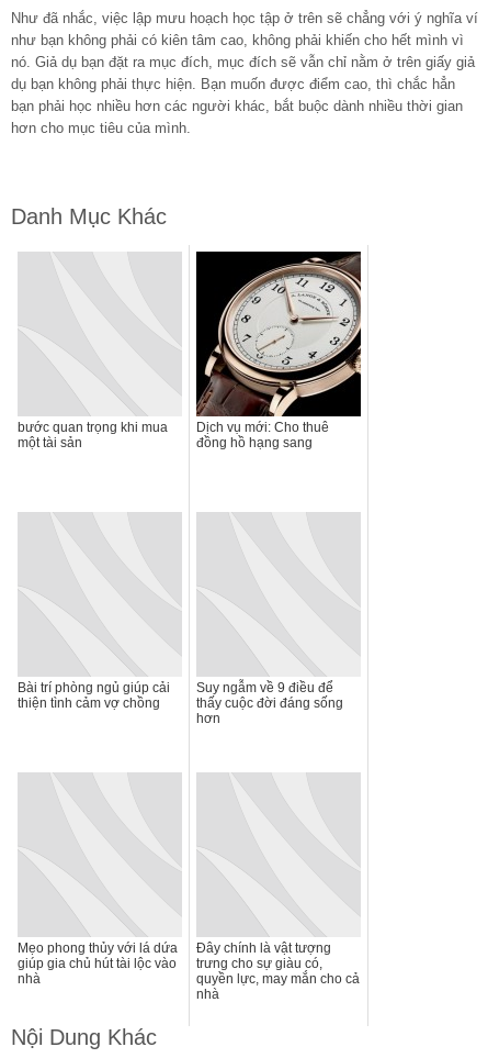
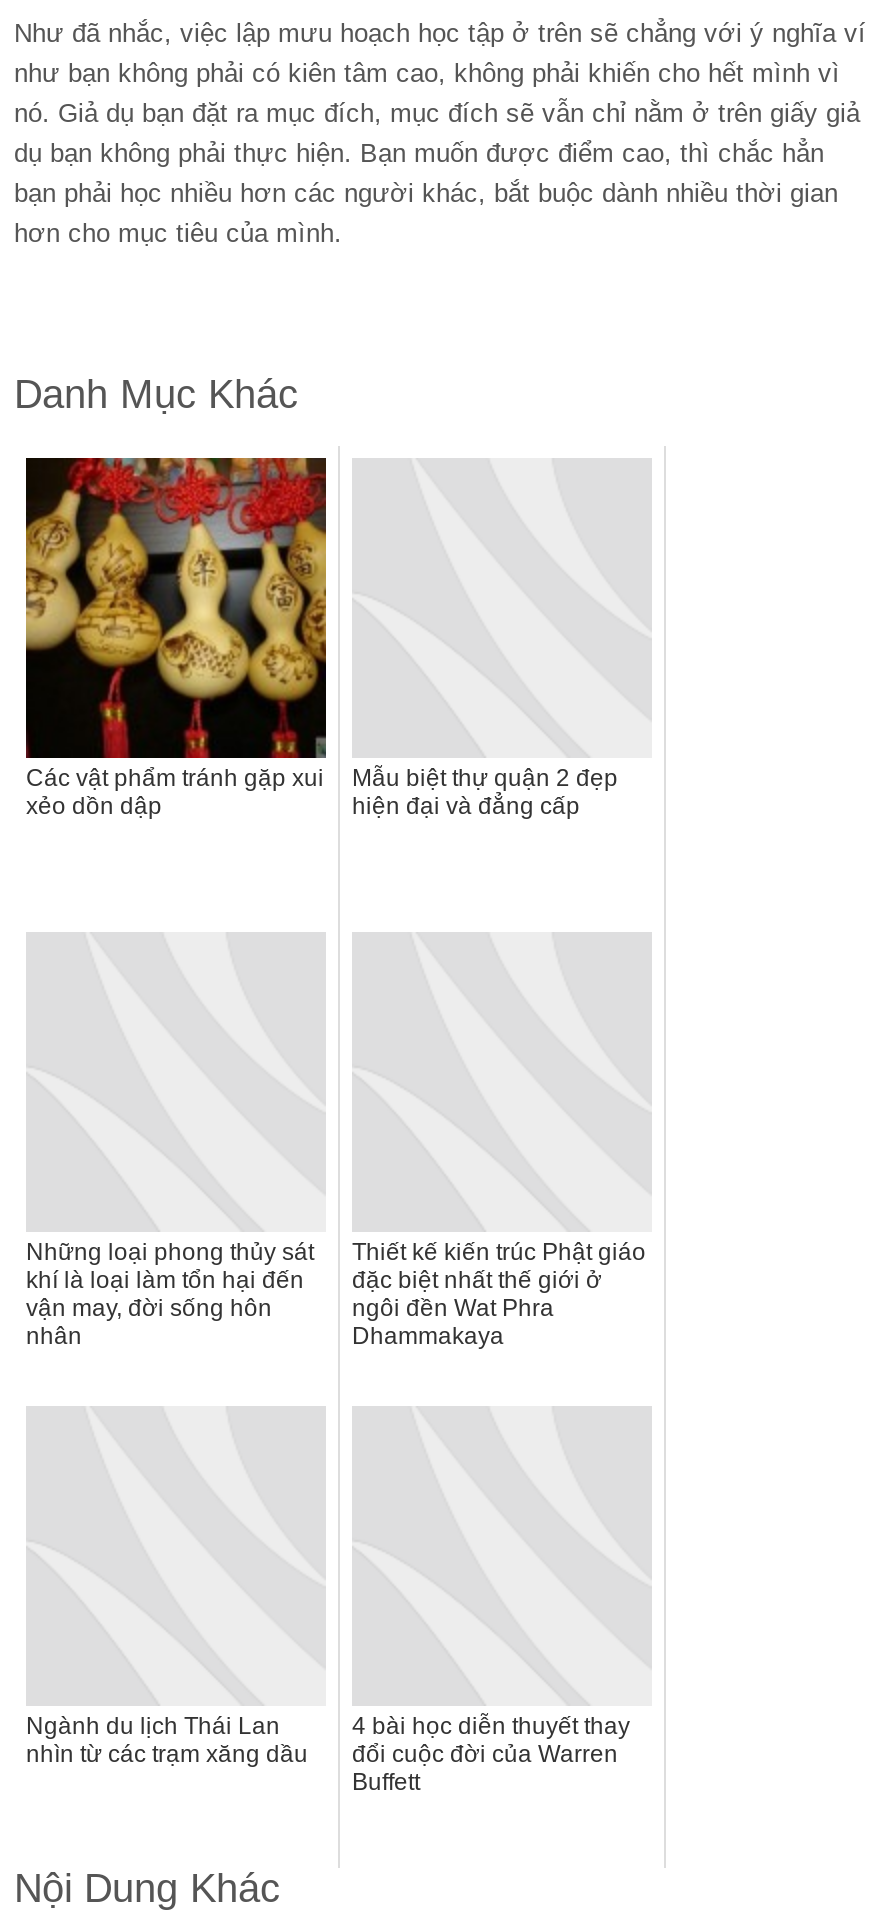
+ [image]

- [image]

- bước quan trọng khi mua
- một tài sản
+ Các vật phẩm tránh gặp xui
+ xẻo dồn dập

- Dịch vụ mới: Cho thuê
- đồng hồ hạng sang
+ Mẫu biệt thự quận 2 đẹp
+ hiện đại và đẳng cấp

- Bài trí phòng ngủ giúp cải
- thiện tình cảm vợ chồng
+ Những loại phong thủy sát
+ khí là loại làm tổn hại đến
+ vận may, đời sống hôn
+ nhân

- Suy ngẫm về 9 điều để
- thấy cuộc đời đáng sống
- hơn
+ Thiết kế kiến trúc Phật giáo
+ đặc biệt nhất thế giới ở
+ ngôi đền Wat Phra
+ Dhammakaya

- Mẹo phong thủy với lá dứa
- giúp gia chủ hút tài lộc vào
- nhà
+ Ngành du lịch Thái Lan
+ nhìn từ các trạm xăng dầu

- Đây chính là vật tượng
- trưng cho sự giàu có,
- quyền lực, may mắn cho cả
- nhà
+ 4 bài học diễn thuyết thay
+ đổi cuộc đời của Warren
+ Buffett
